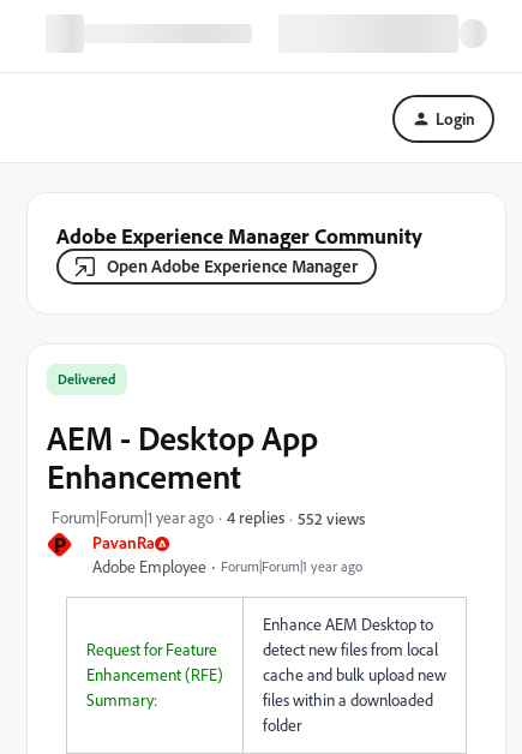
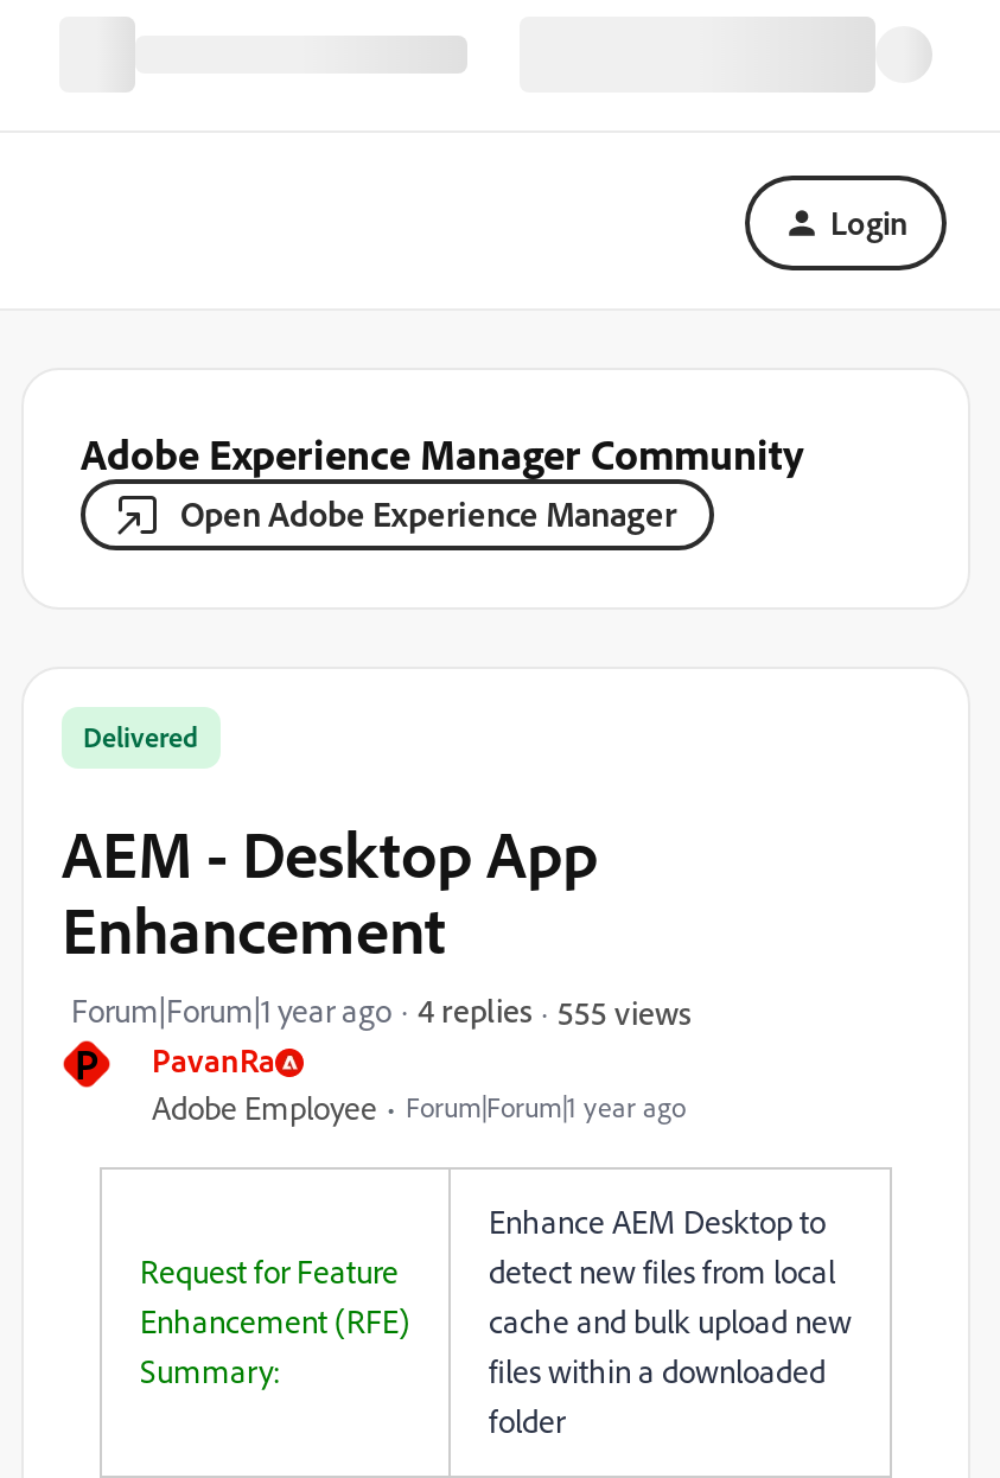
- 552 views
+ 555 views
